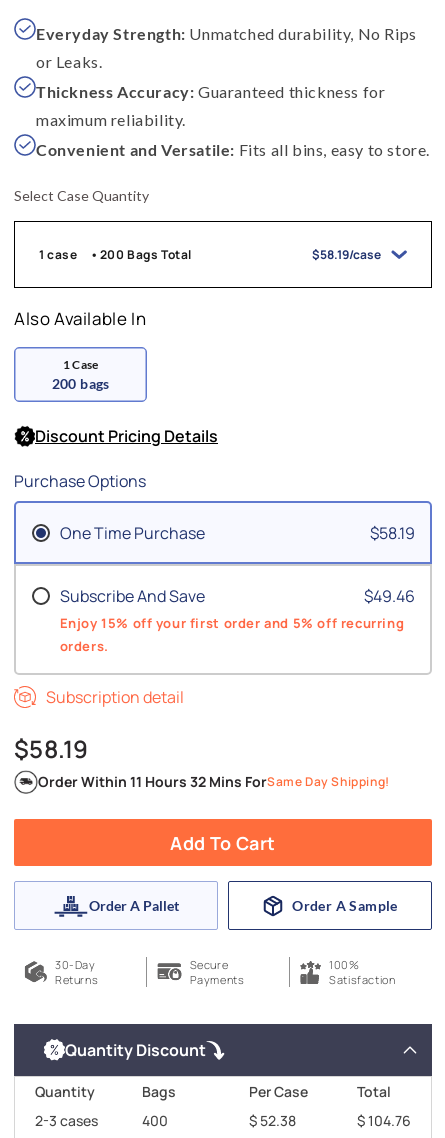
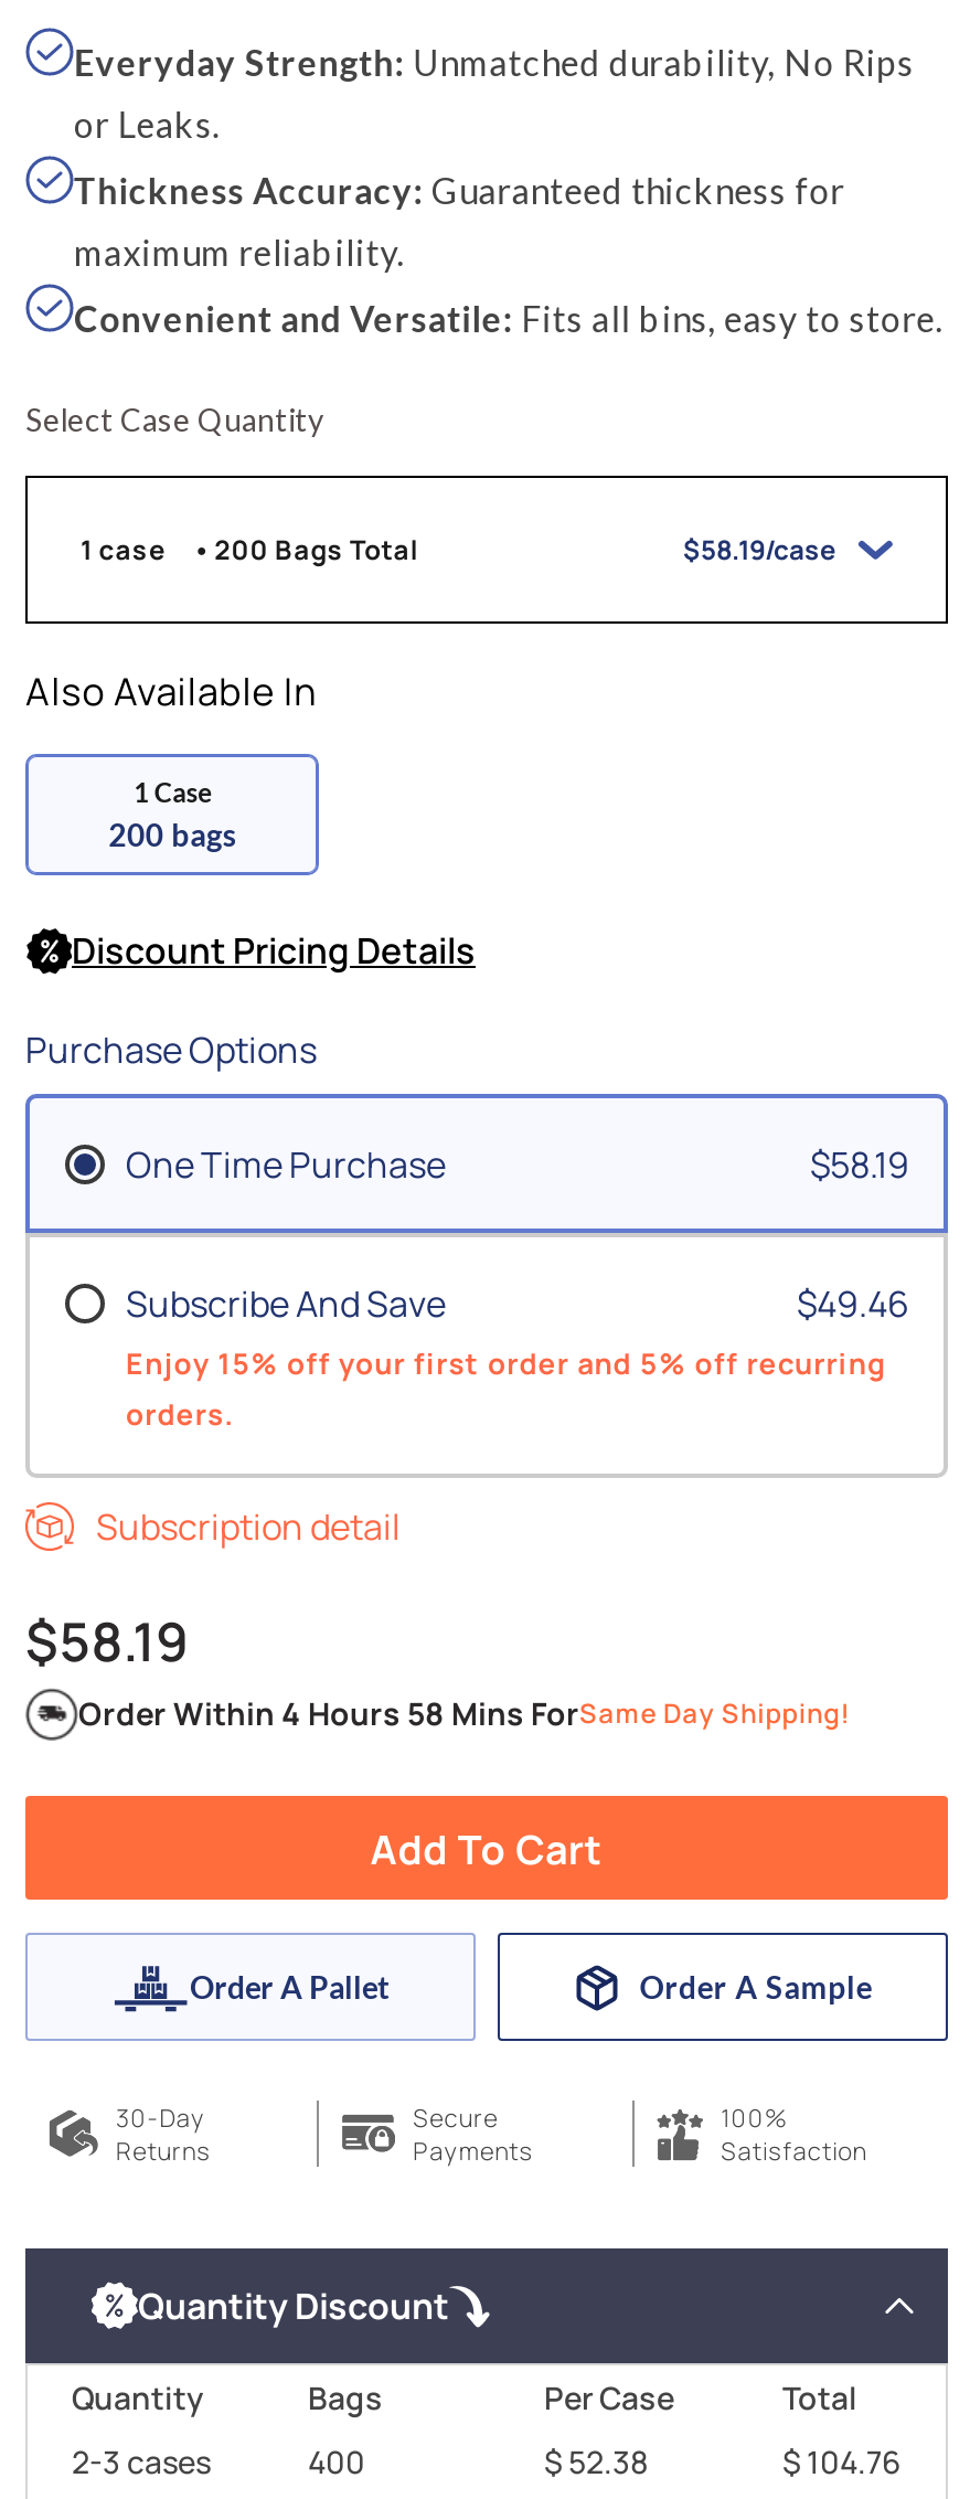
- Order Within 11 Hours 32 Mins ForSame Day Shipping!
+ Order Within 4 Hours 58 Mins ForSame Day Shipping!
